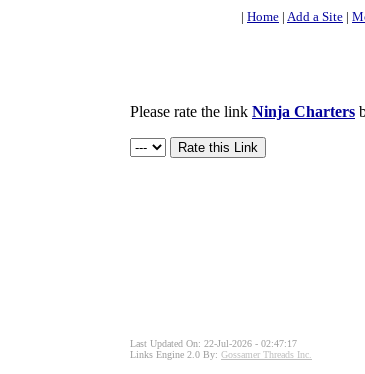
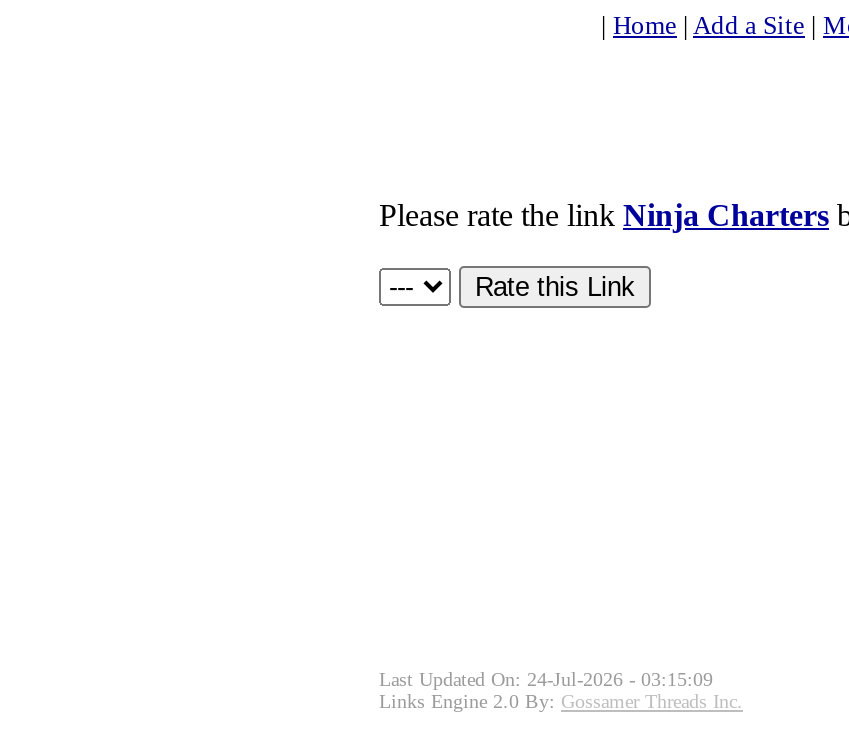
- Last Updated On: 22-Jul-2026 - 02:47:17
+ Last Updated On: 24-Jul-2026 - 03:15:09
